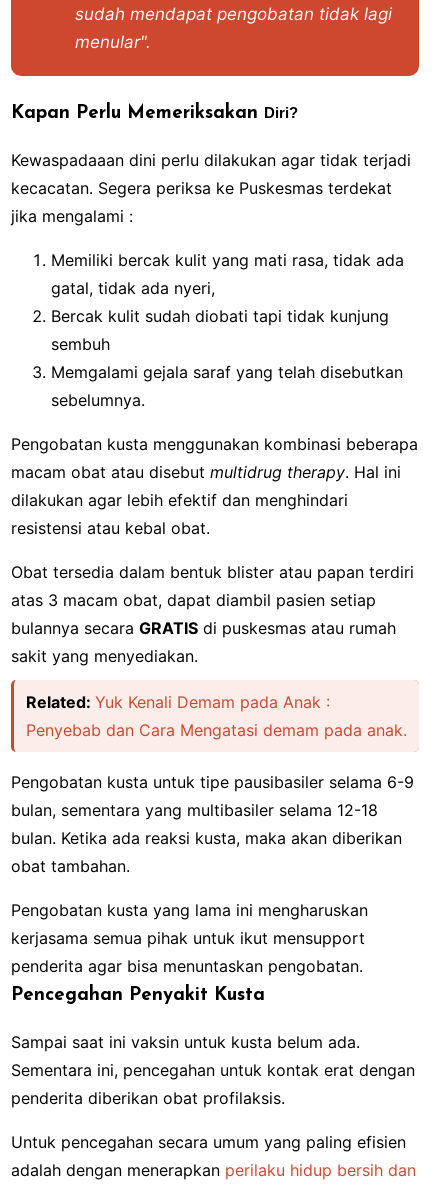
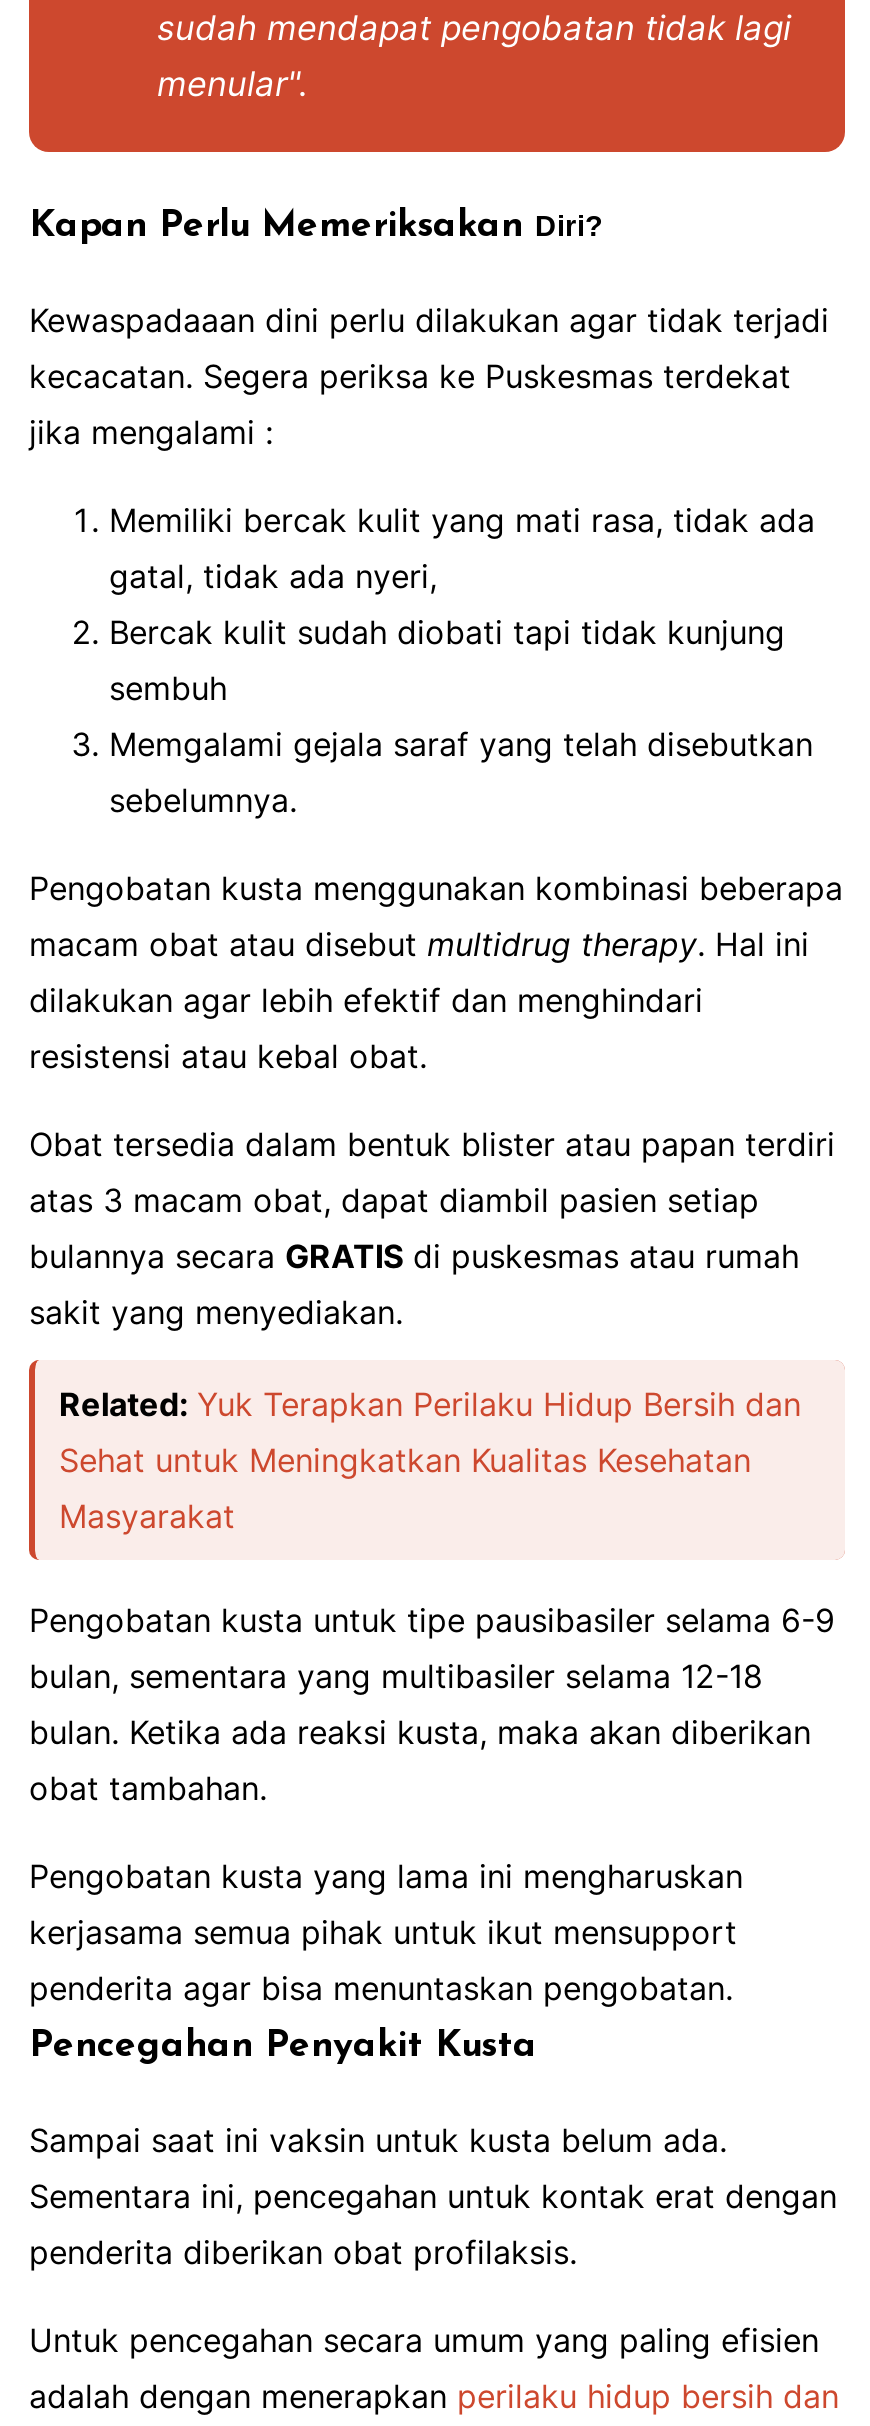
- Related: Yuk Kenali Demam pada Anak :
- Penyebab dan Cara Mengatasi demam pada anak.
+ Related: Yuk Terapkan Perilaku Hidup Bersih dan
+ Sehat untuk Meningkatkan Kualitas Kesehatan
+ Masyarakat
